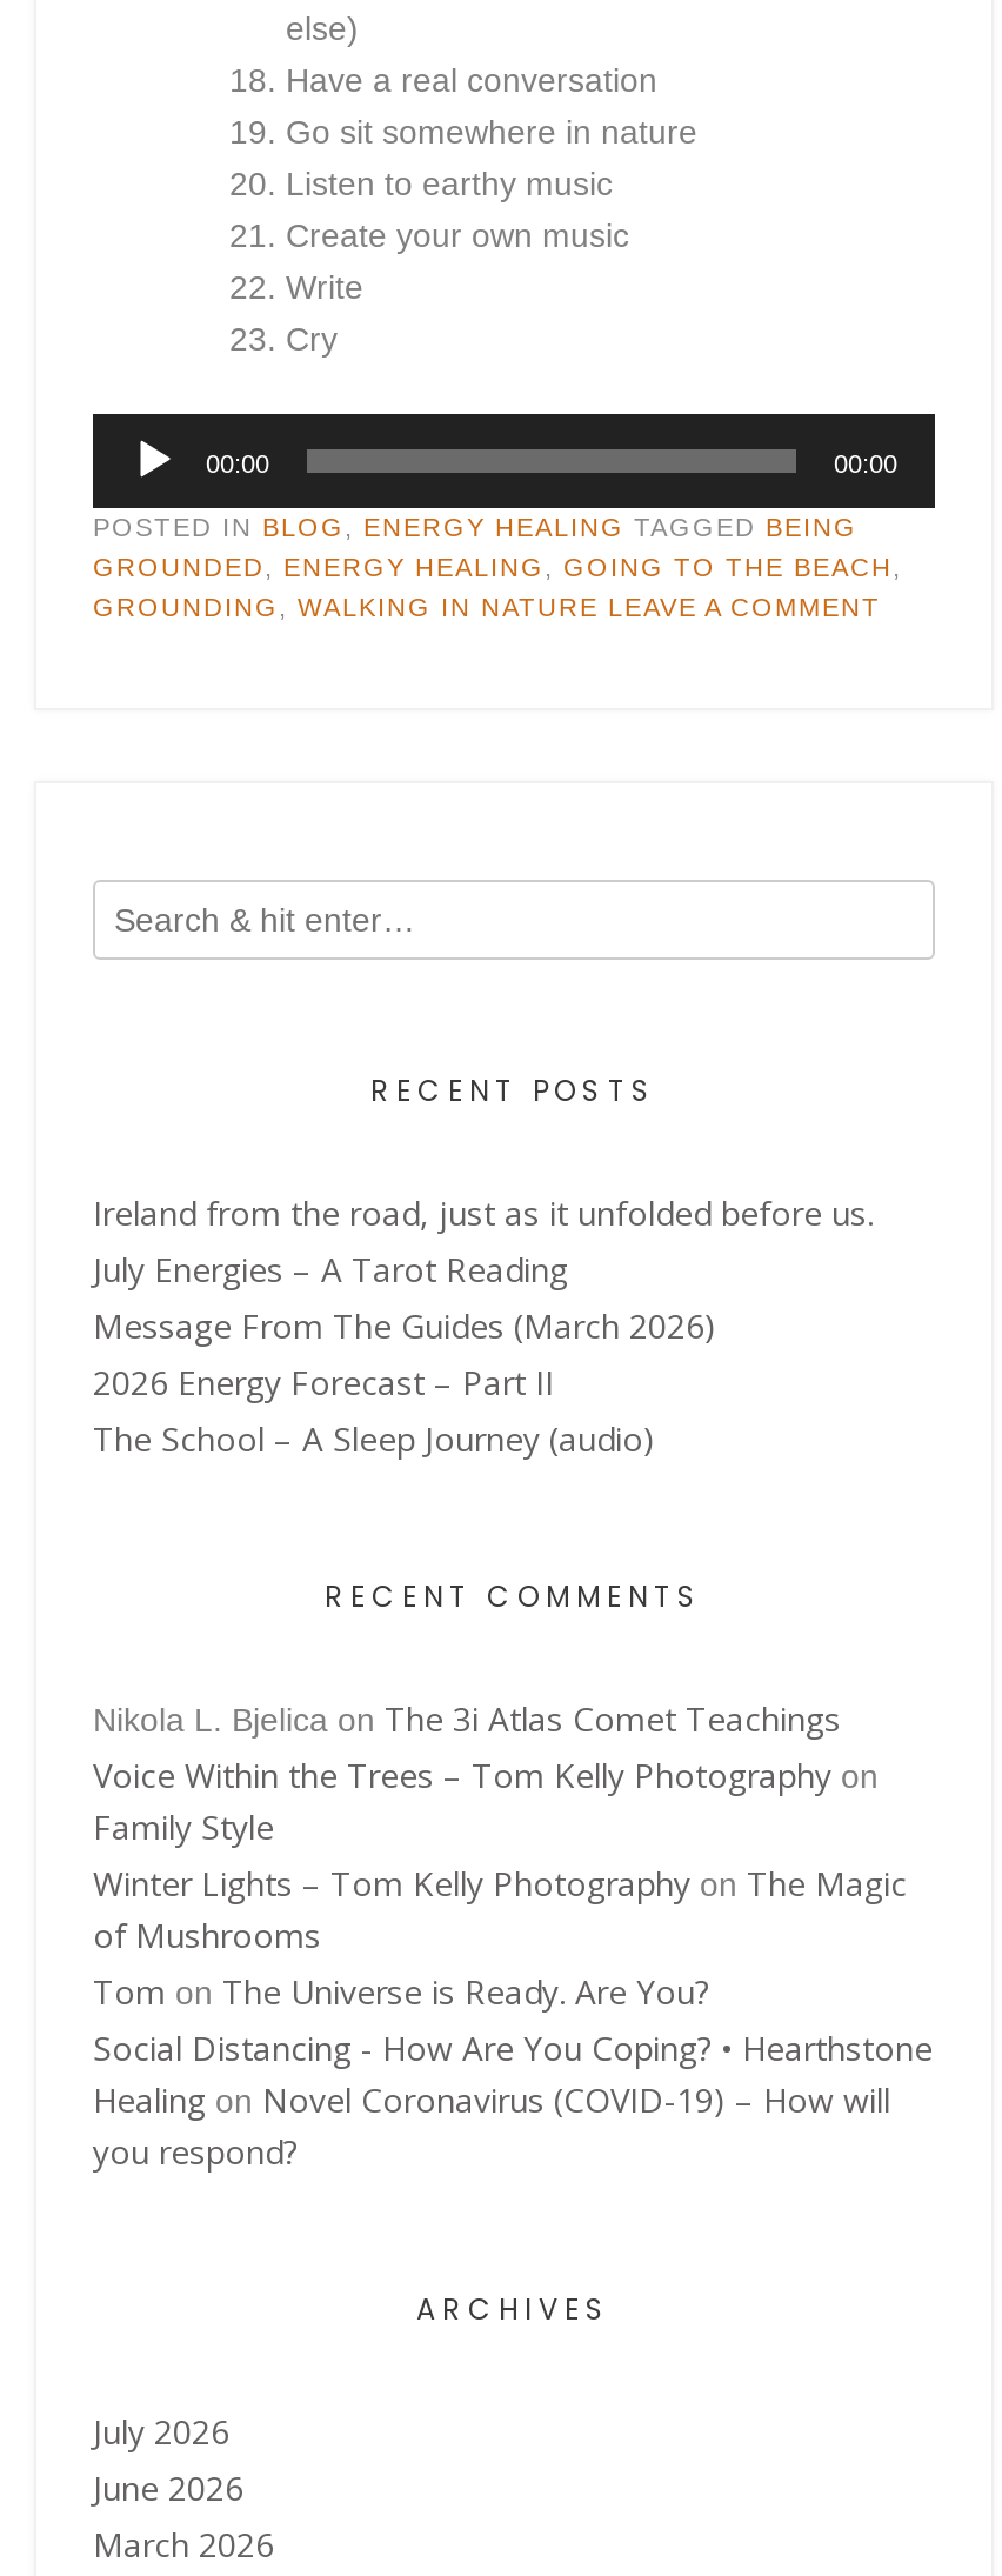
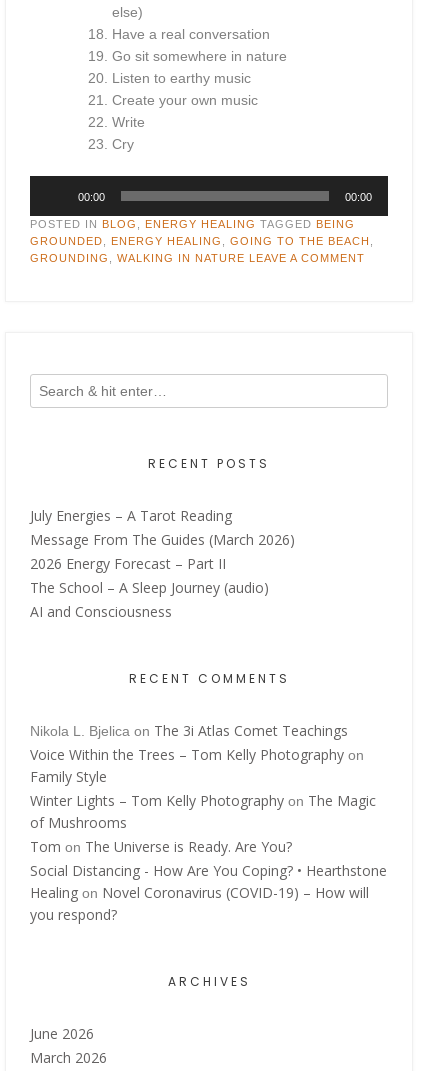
- Ireland from the road, just as it unfolded before us.

+ AI and Consciousness

- July 2026
